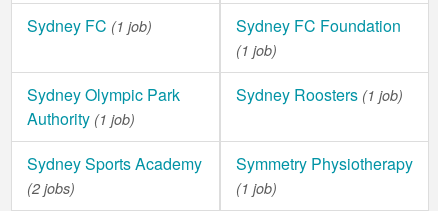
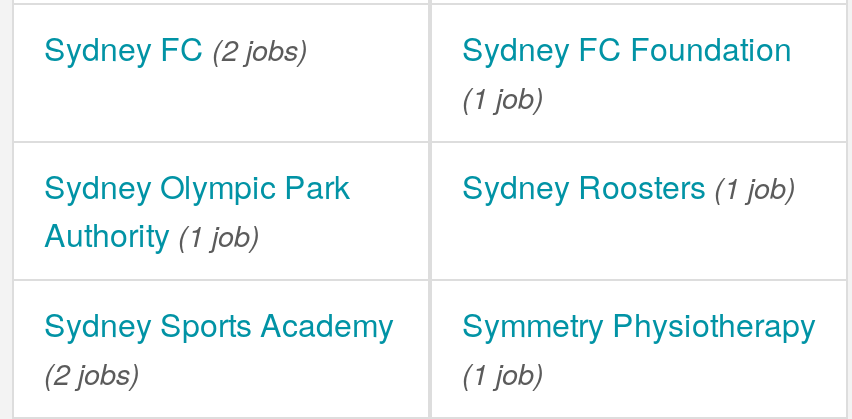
- Sydney FC (1 job)
+ Sydney FC (2 jobs)
